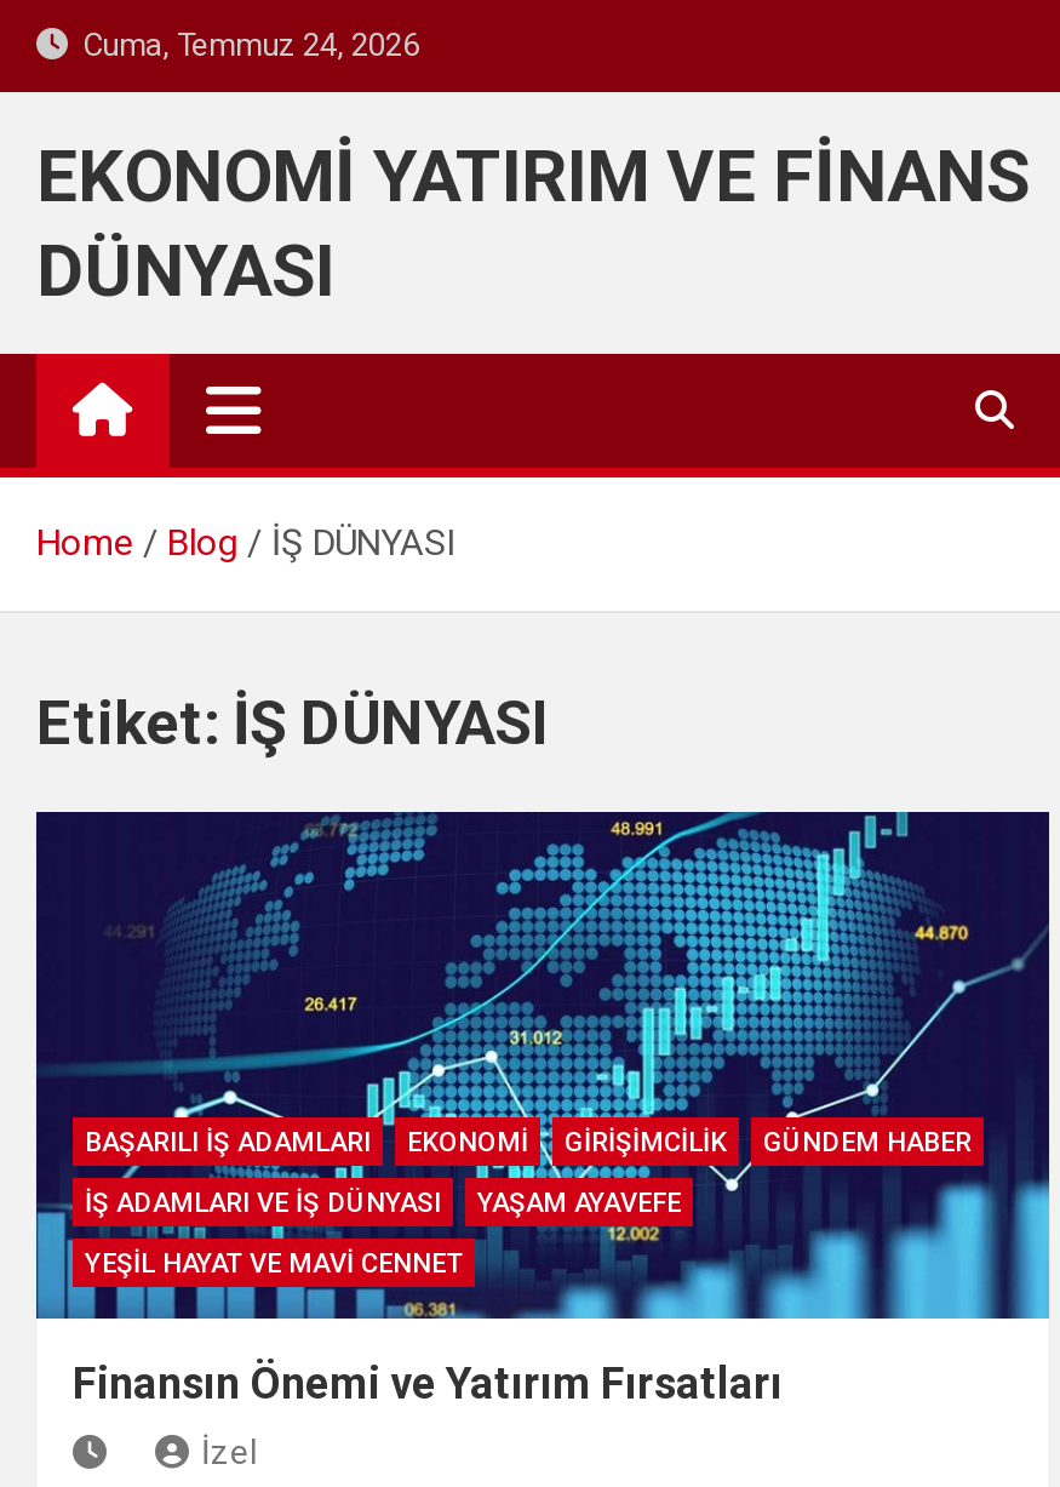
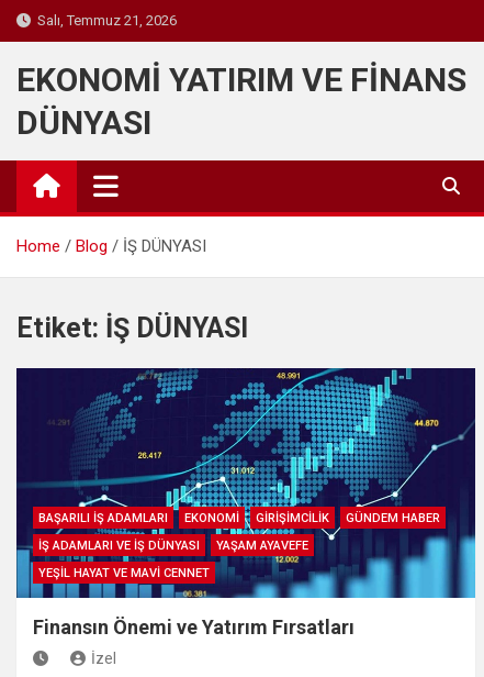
- Cuma, Temmuz 24, 2026
+ Salı, Temmuz 21, 2026
